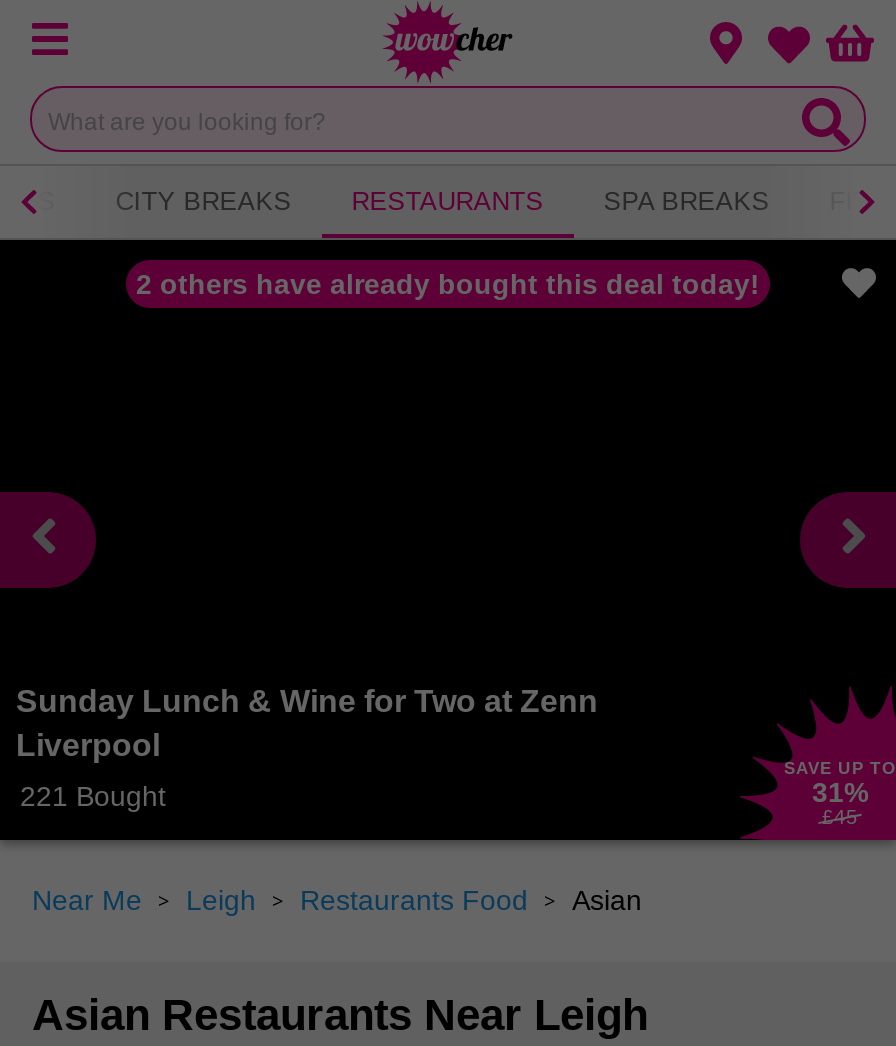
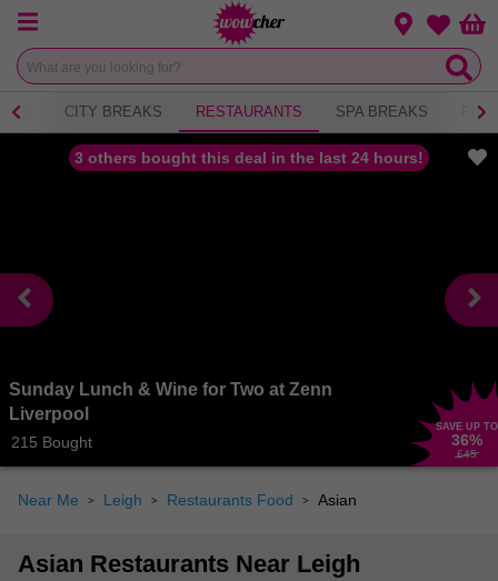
- 2 others have already bought this deal today!
+ 3 others bought this deal in the last 24 hours!

- 221 Bought
+ 215 Bought

- 31%
+ 36%
